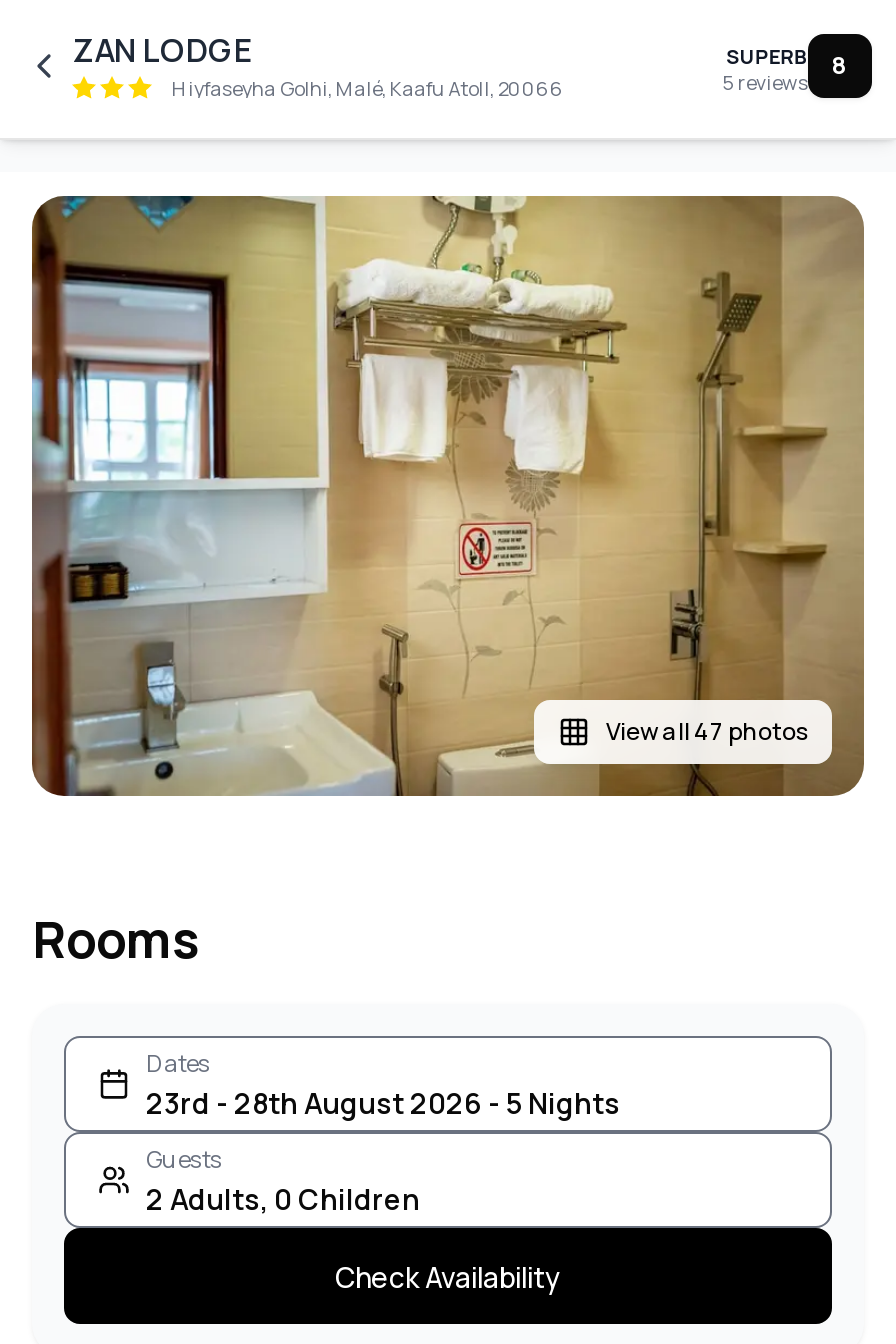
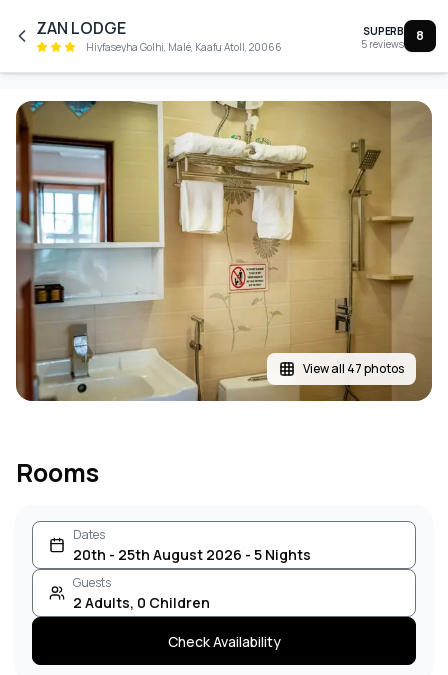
- 23rd - 28th August 2026 - 5 Nights
+ 20th - 25th August 2026 - 5 Nights
